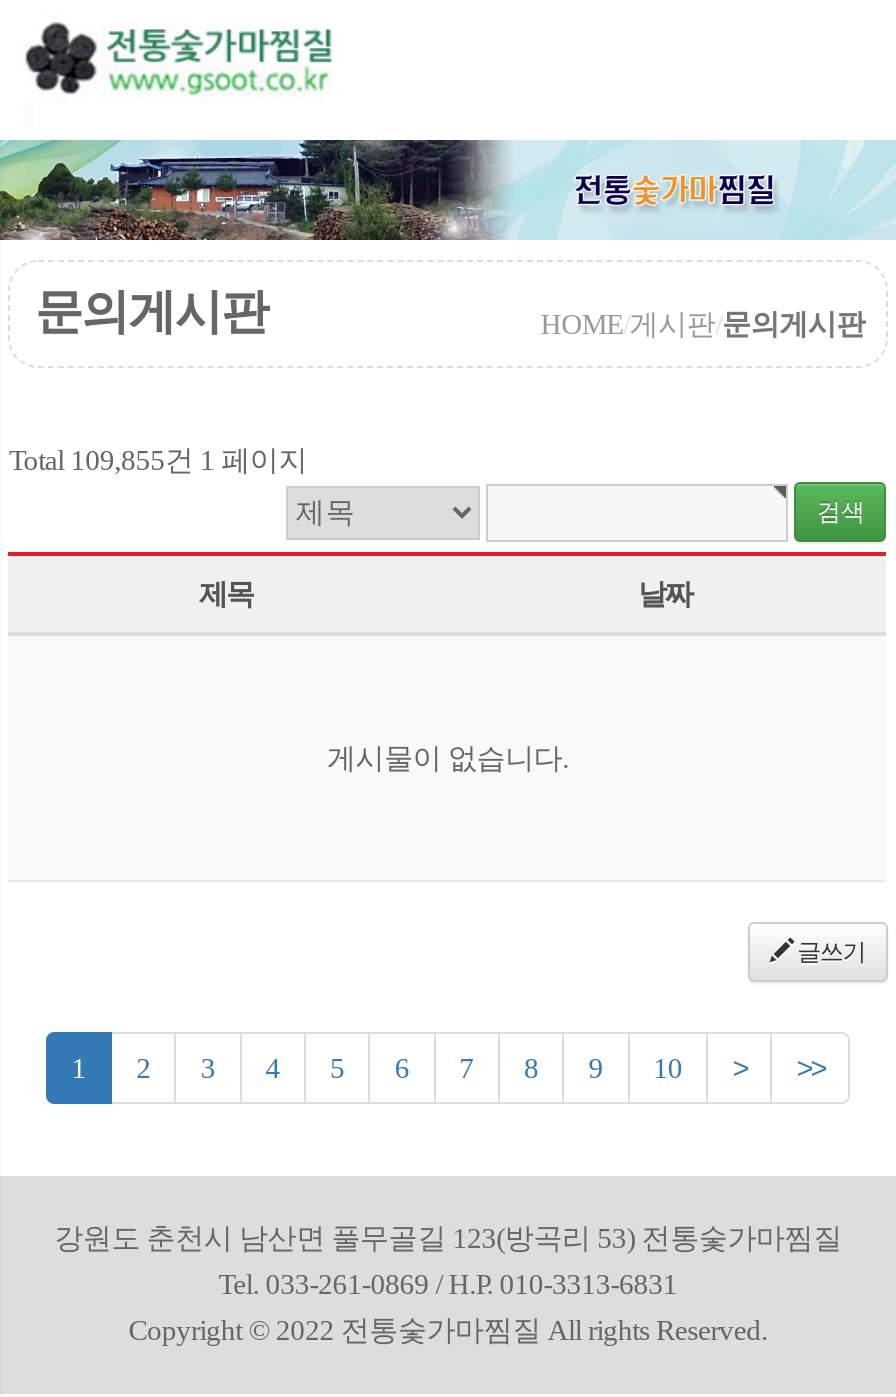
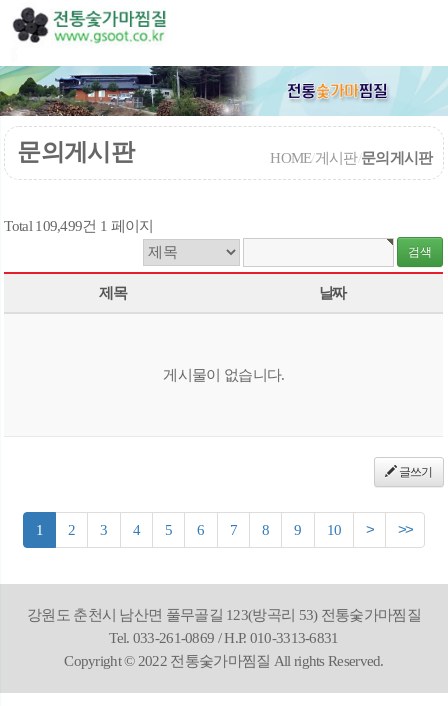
- Total 109,855건 1 페이지
+ Total 109,499건 1 페이지
